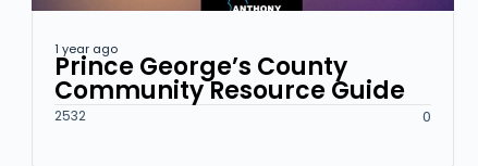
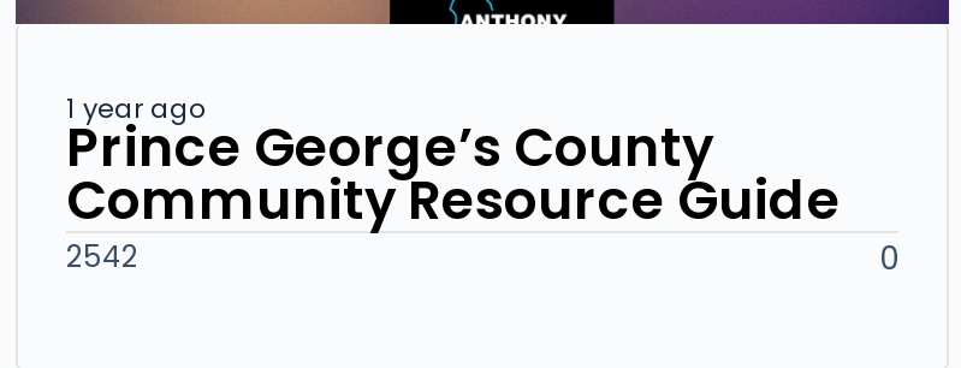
- 2532
+ 2542
